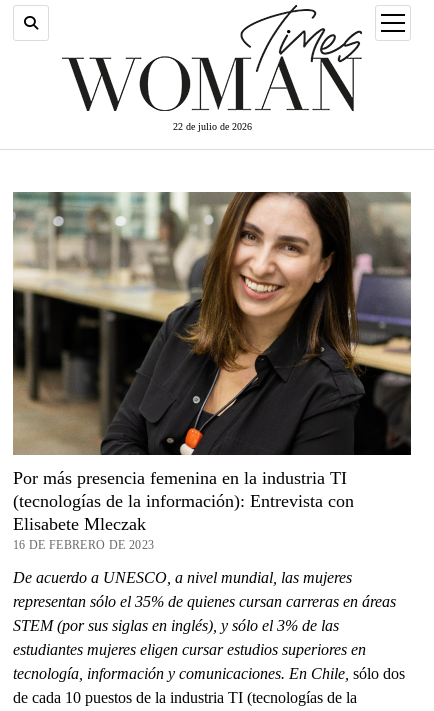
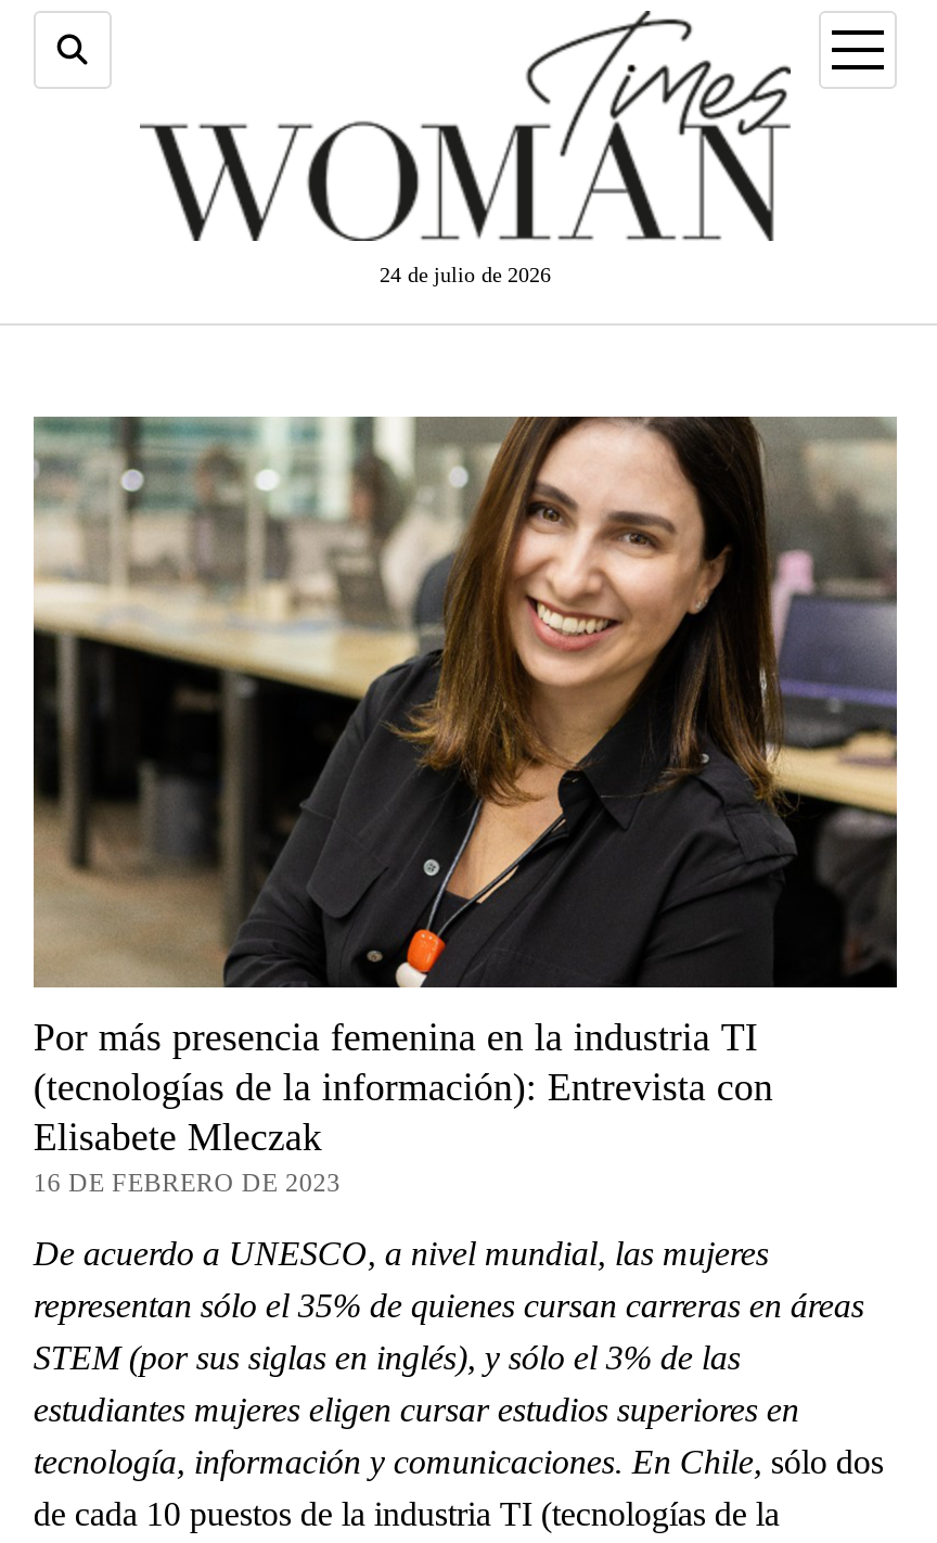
- 22 de julio de 2026
+ 24 de julio de 2026
